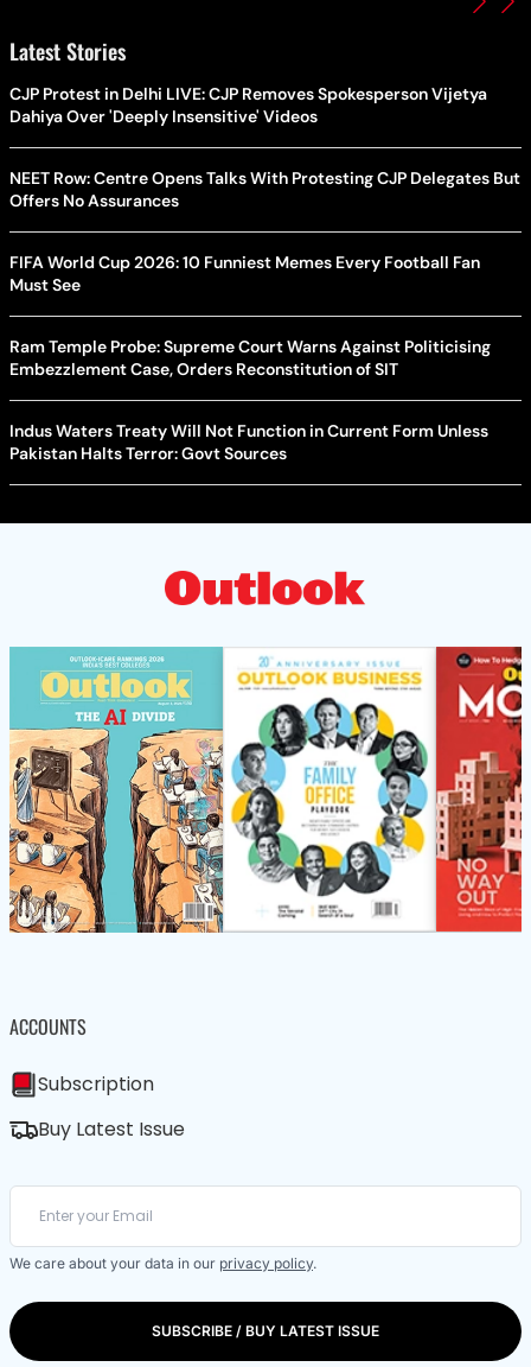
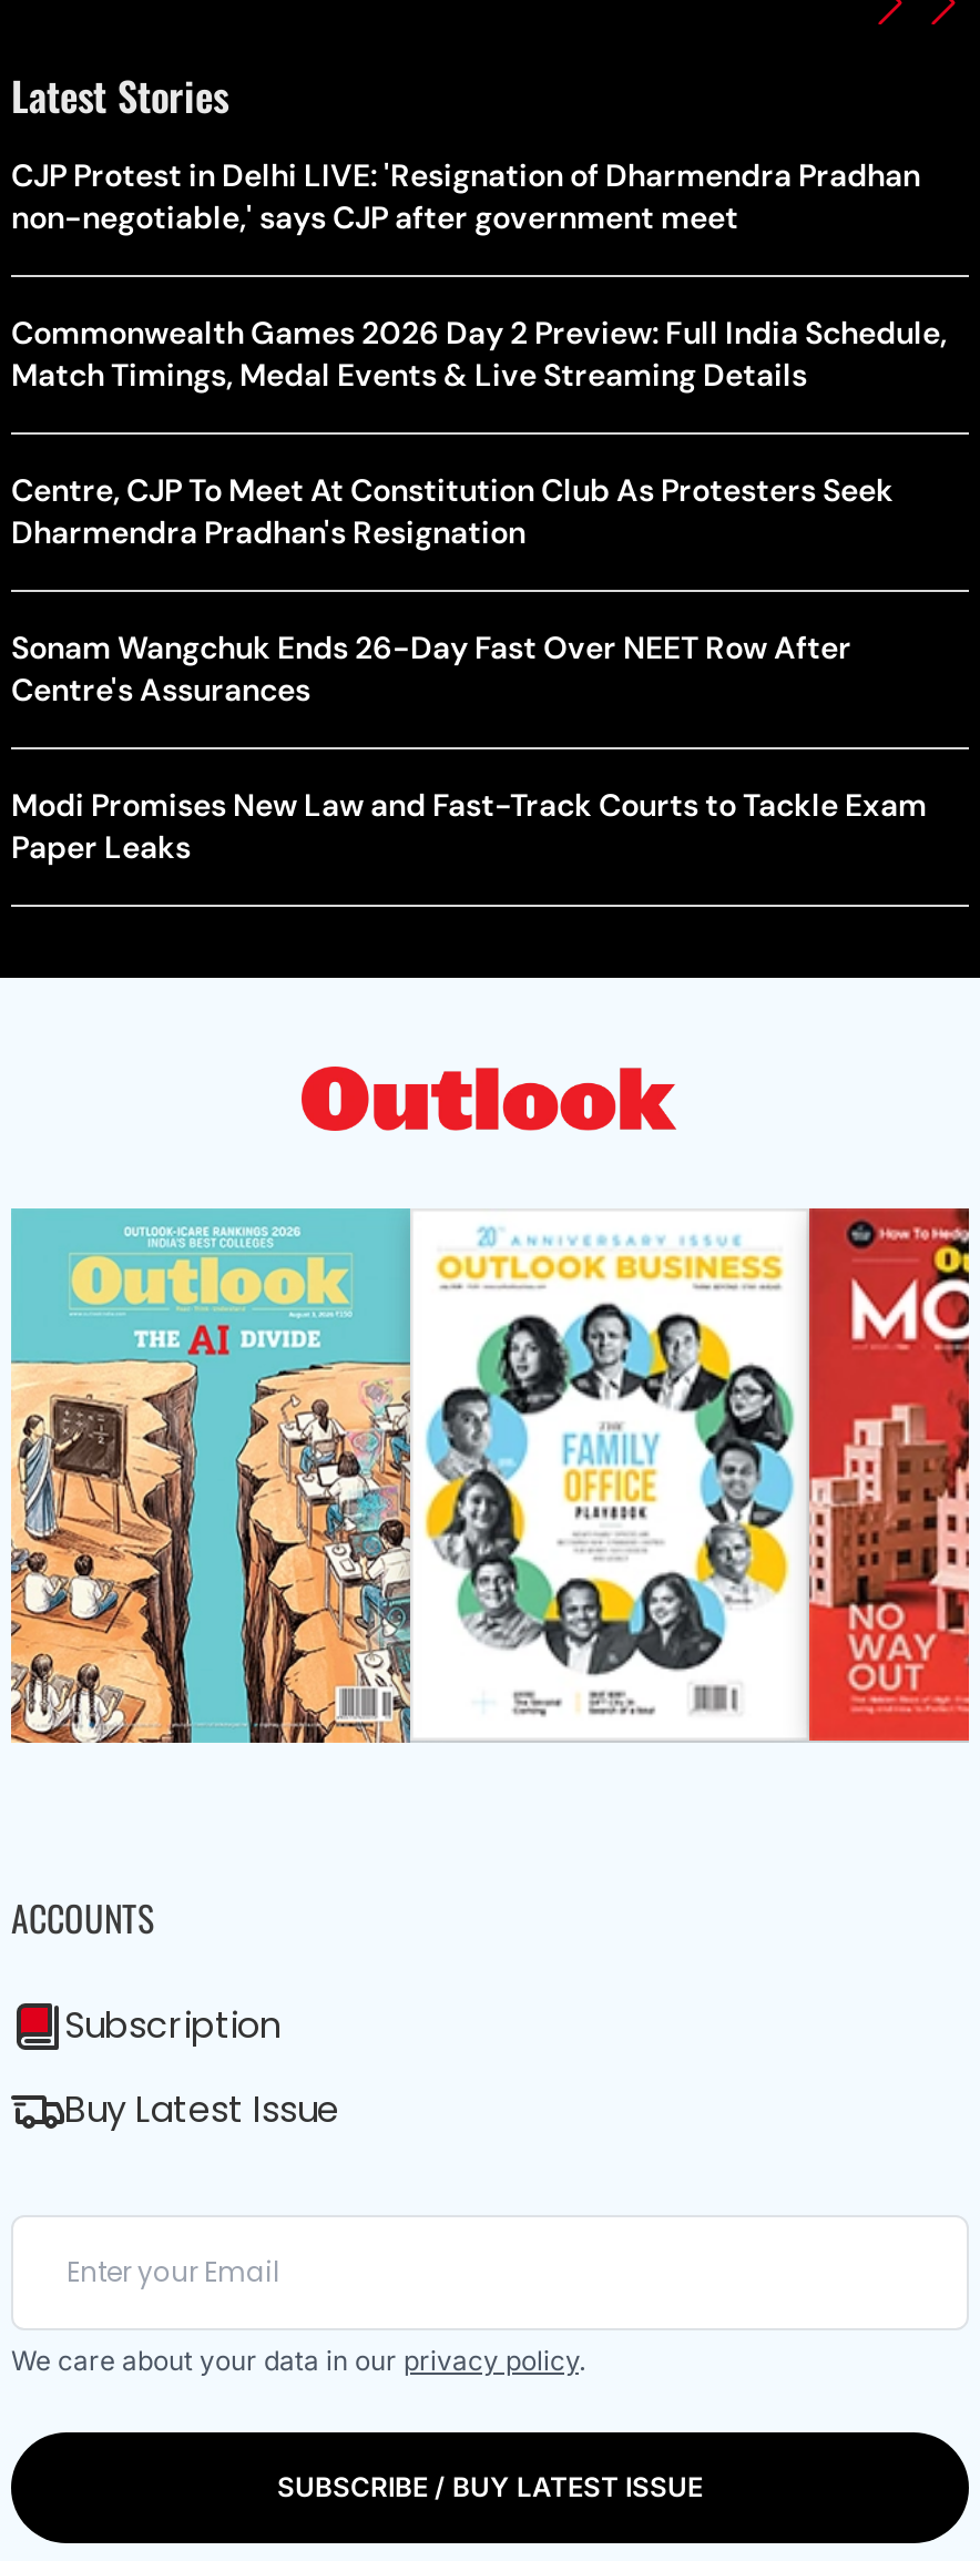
- CJP Protest in Delhi LIVE: CJP Removes Spokesperson Vijetya
- Dahiya Over 'Deeply Insensitive' Videos
+ CJP Protest in Delhi LIVE: 'Resignation of Dharmendra Pradhan
+ non-negotiable,' says CJP after government meet

- NEET Row: Centre Opens Talks With Protesting CJP Delegates But
- Offers No Assurances
+ Commonwealth Games 2026 Day 2 Preview: Full India Schedule,
+ Match Timings, Medal Events & Live Streaming Details

- FIFA World Cup 2026: 10 Funniest Memes Every Football Fan
- Must See
+ Centre, CJP To Meet At Constitution Club As Protesters Seek
+ Dharmendra Pradhan's Resignation

- Ram Temple Probe: Supreme Court Warns Against Politicising
- Embezzlement Case, Orders Reconstitution of SIT
+ Sonam Wangchuk Ends 26-Day Fast Over NEET Row After
+ Centre's Assurances

- Indus Waters Treaty Will Not Function in Current Form Unless
- Pakistan Halts Terror: Govt Sources
+ Modi Promises New Law and Fast-Track Courts to Tackle Exam
+ Paper Leaks
